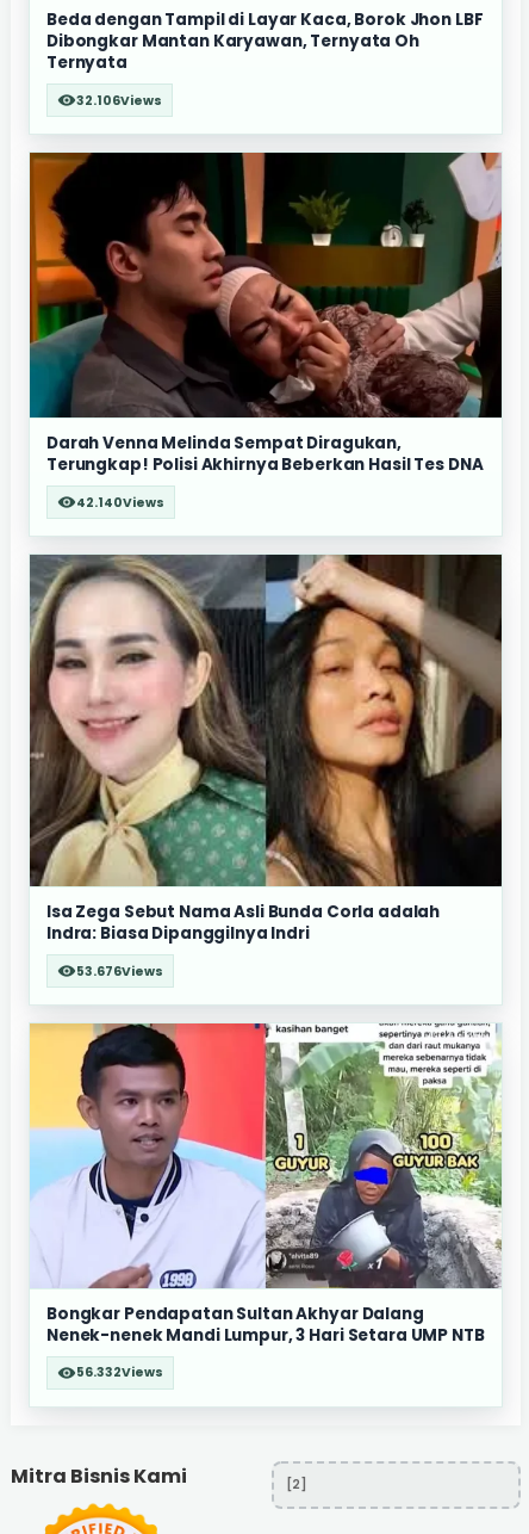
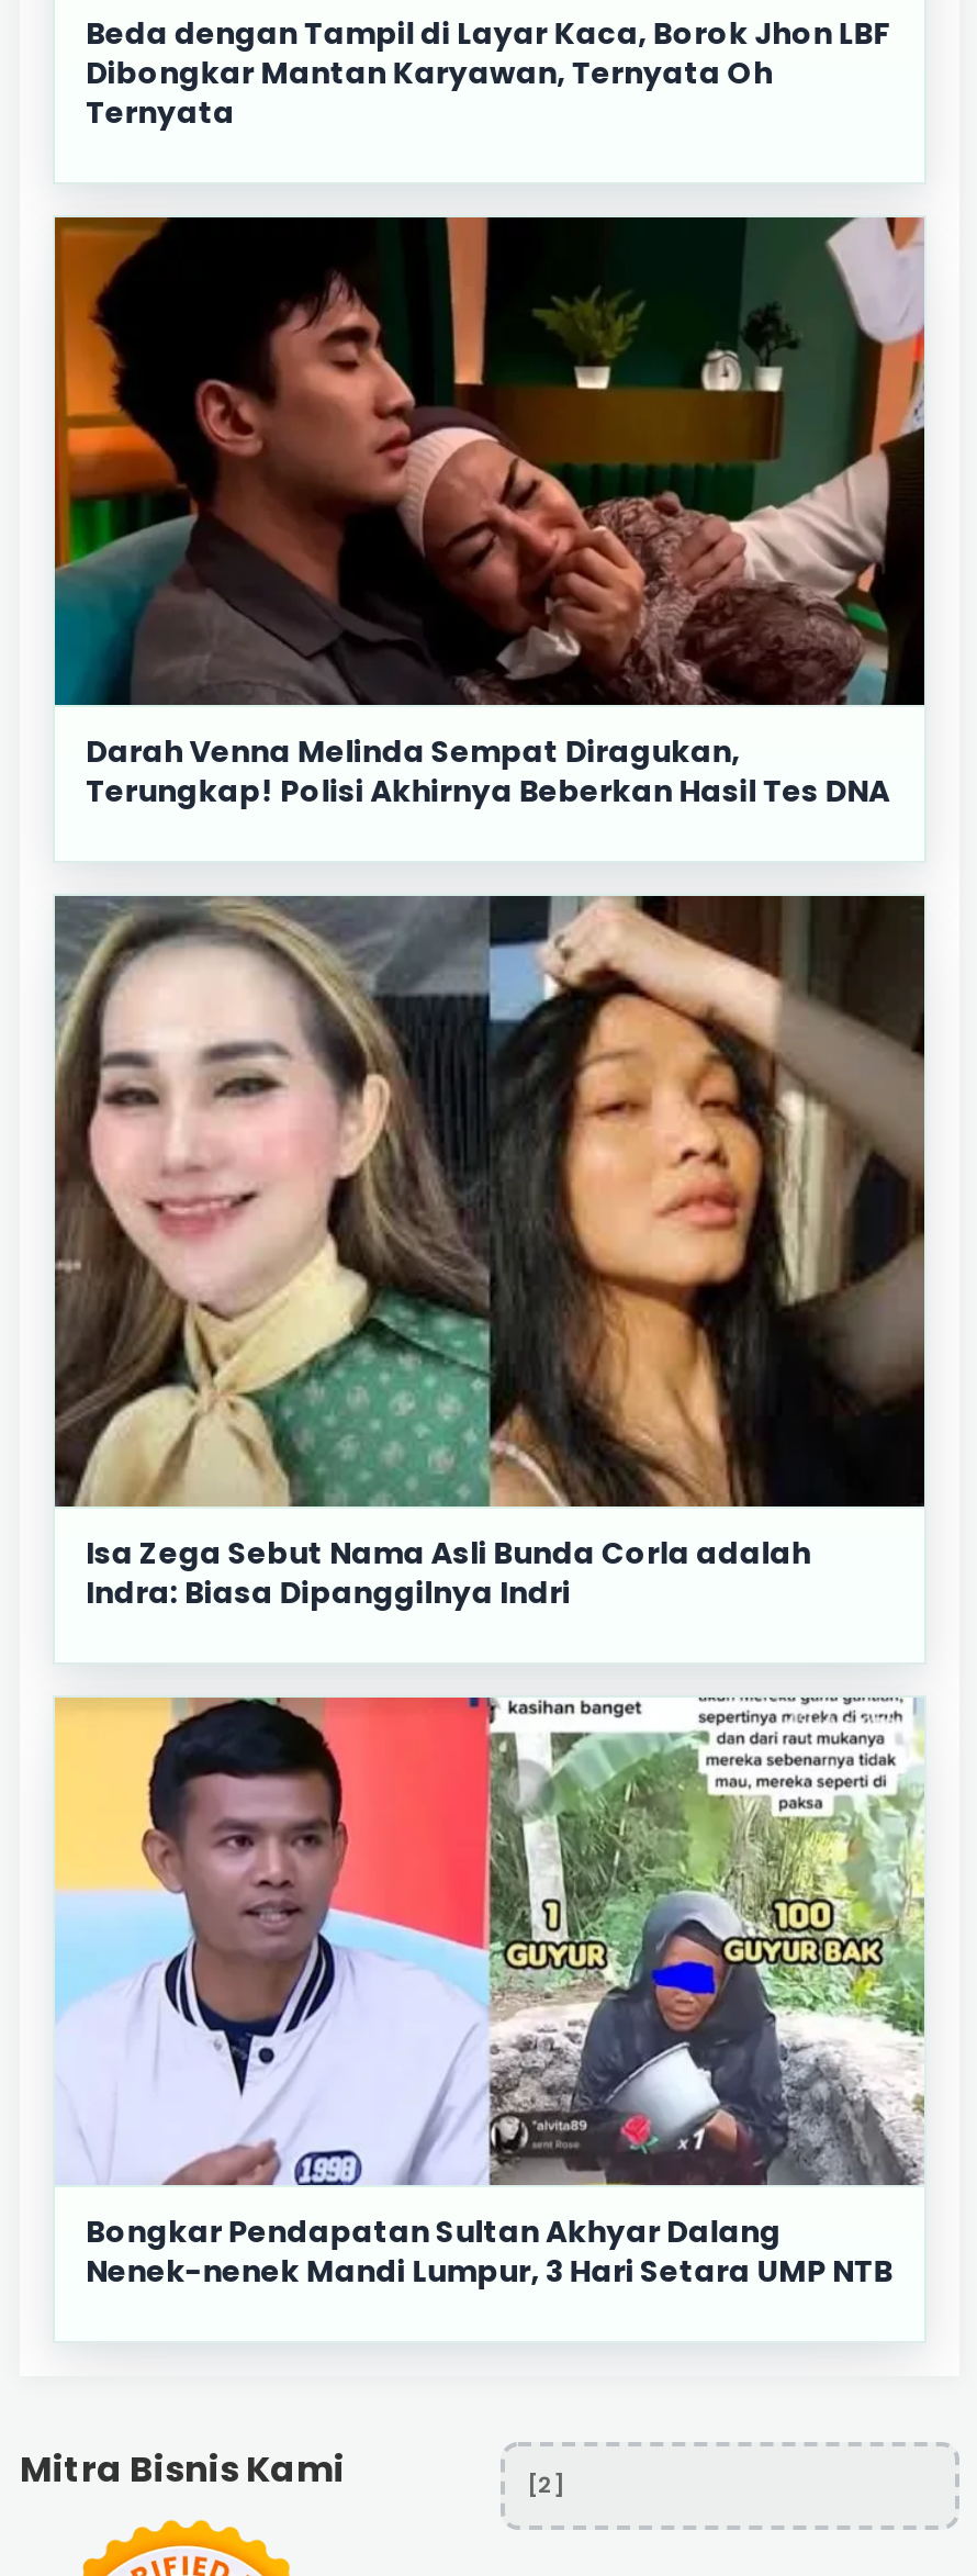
- 32.106Views

- 42.140Views

- 53.676Views

- 56.332Views
